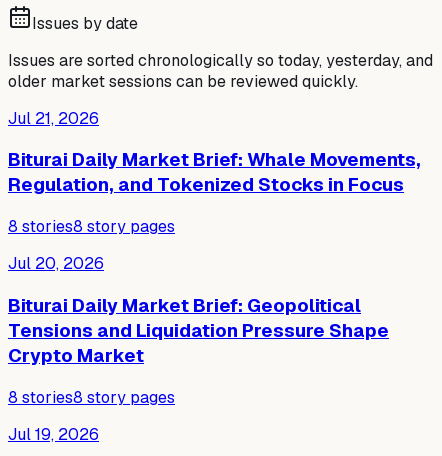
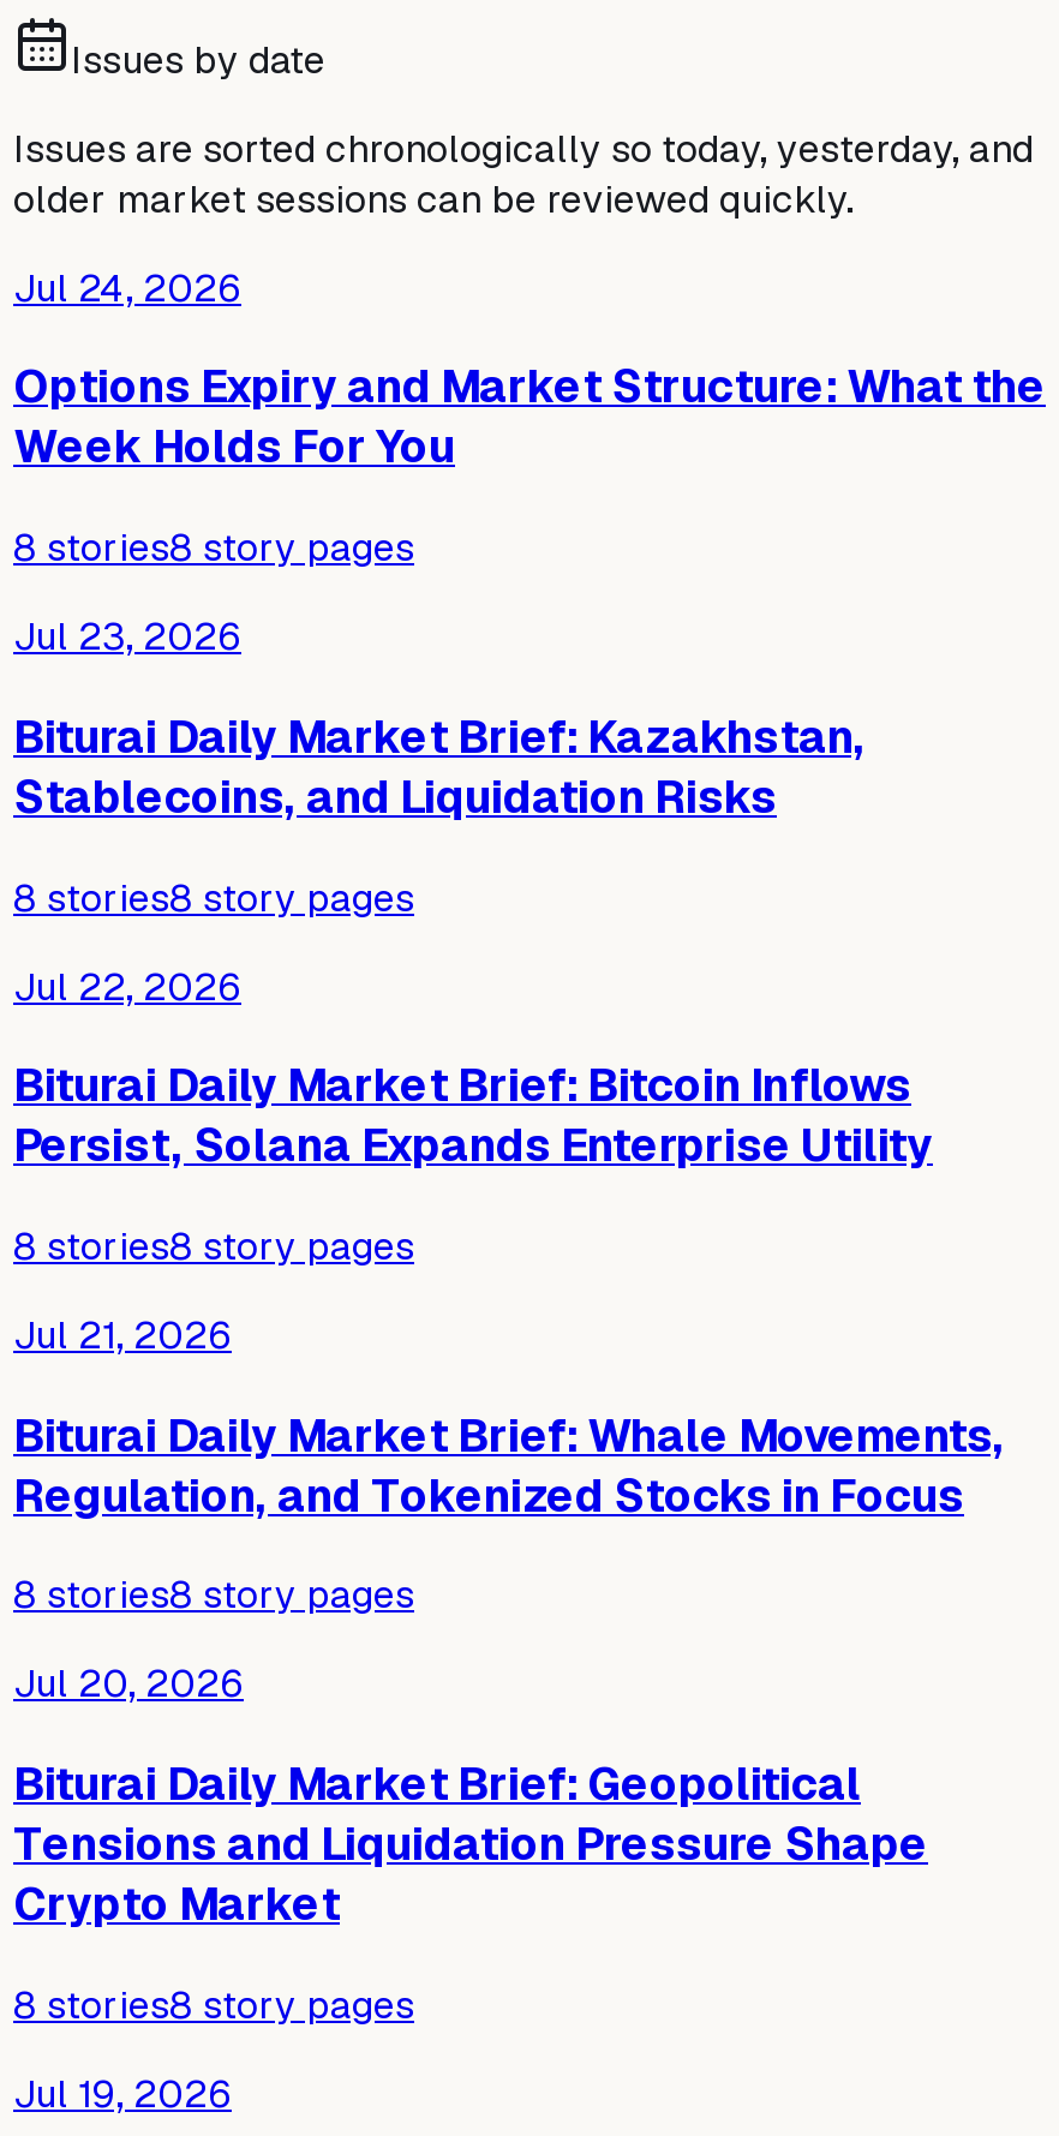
+ Jul 24, 2026
+ Options Expiry and Market Structure: What the
+ Week Holds For You
+ 8 stories8 story pages
+ Jul 23, 2026
+ Biturai Daily Market Brief: Kazakhstan,
+ Stablecoins, and Liquidation Risks
+ 8 stories8 story pages
+ Jul 22, 2026
+ Biturai Daily Market Brief: Bitcoin Inflows
+ Persist, Solana Expands Enterprise Utility
+ 8 stories8 story pages
